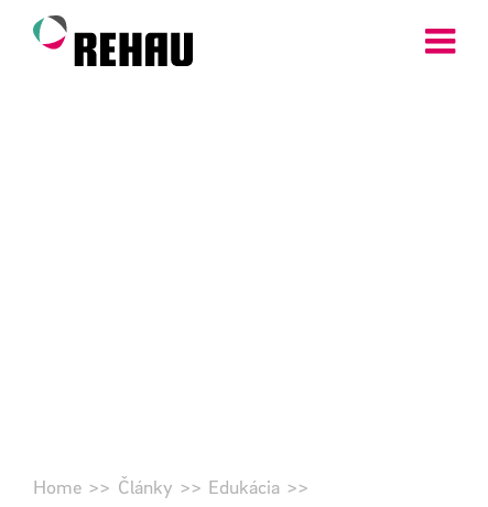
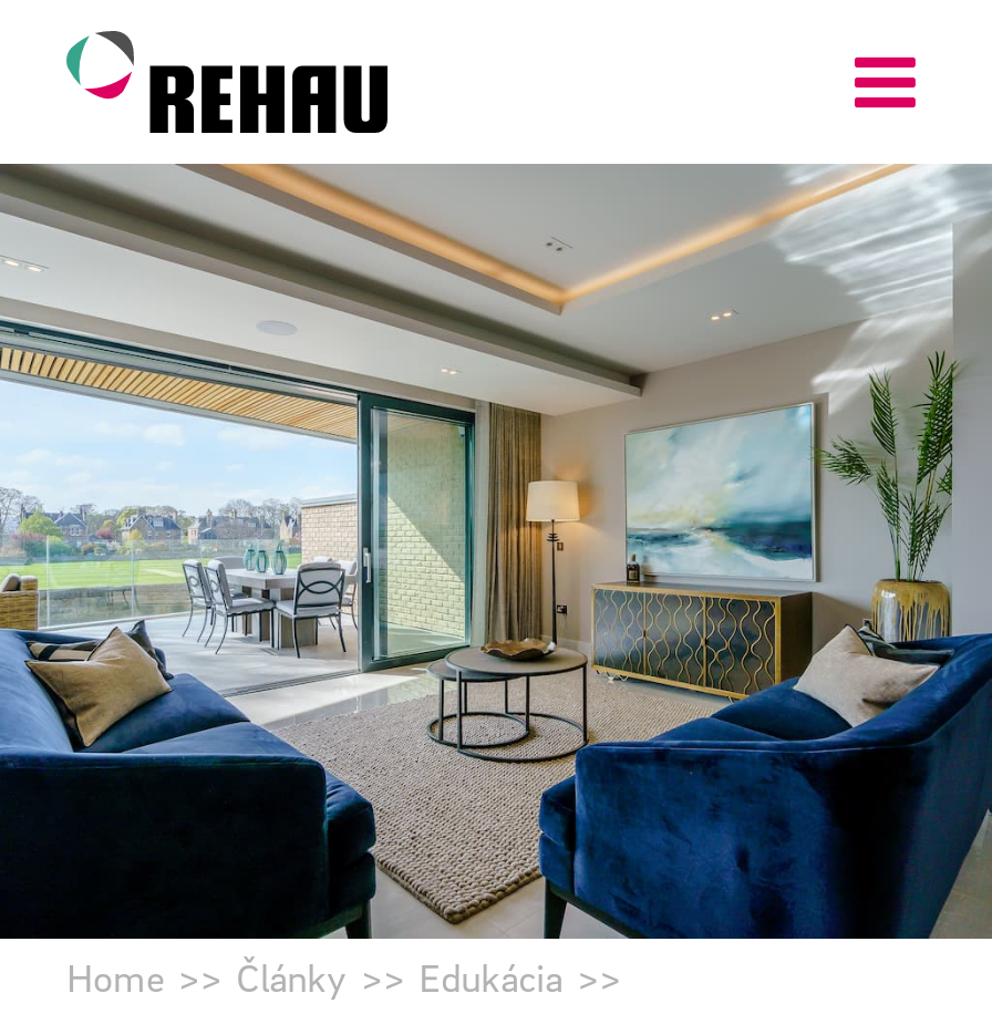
+ [image]
